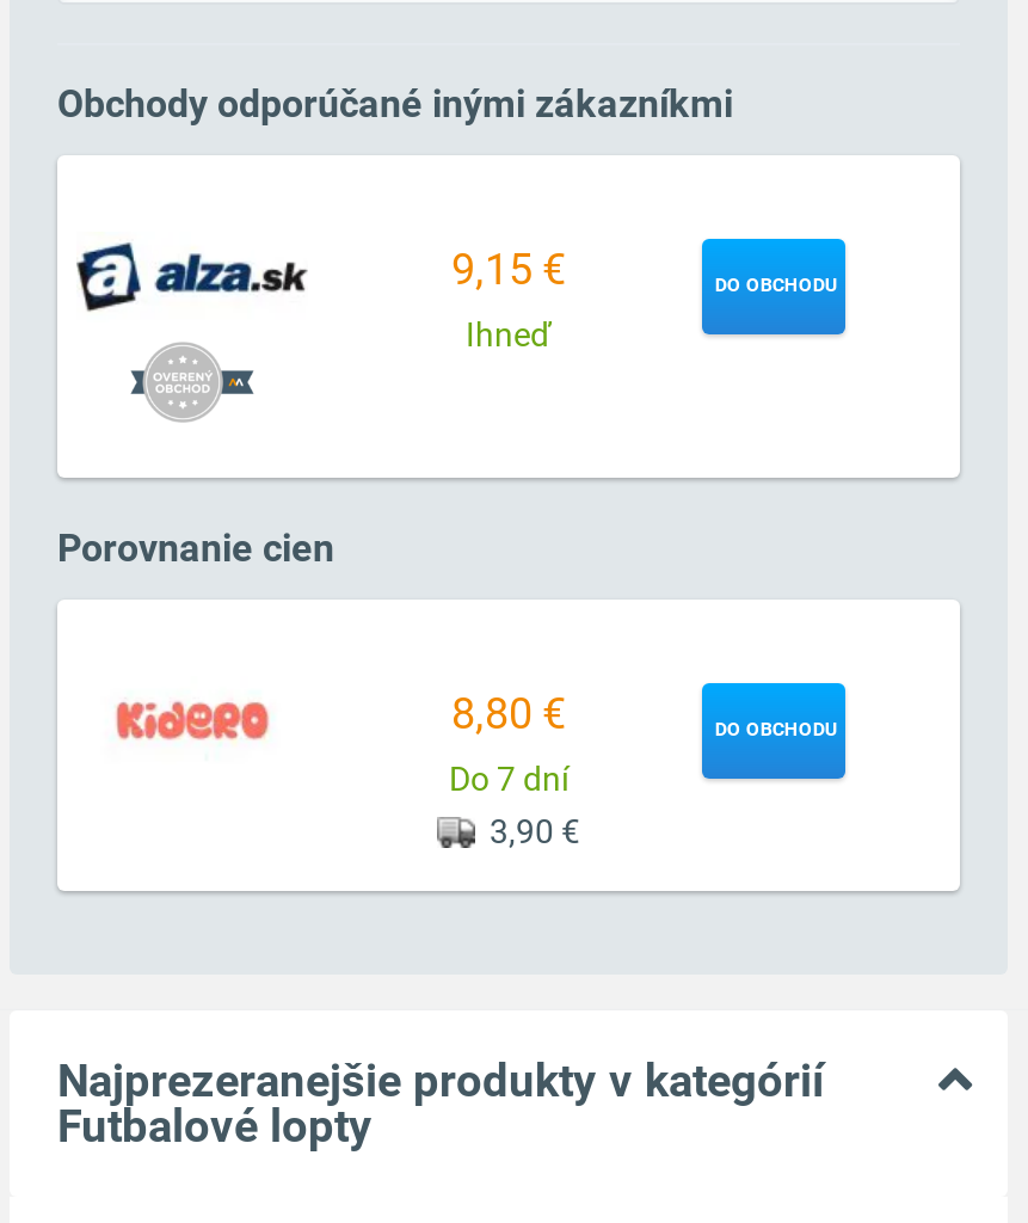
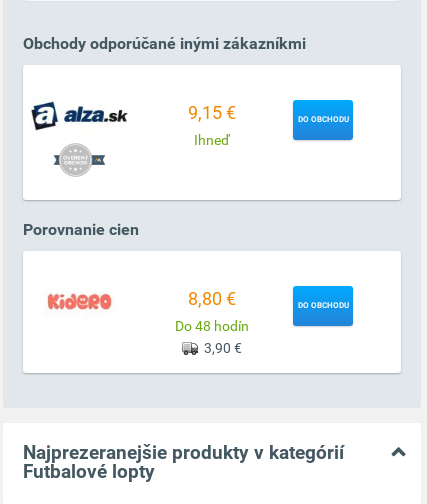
- Do 7 dní
+ Do 48 hodín
